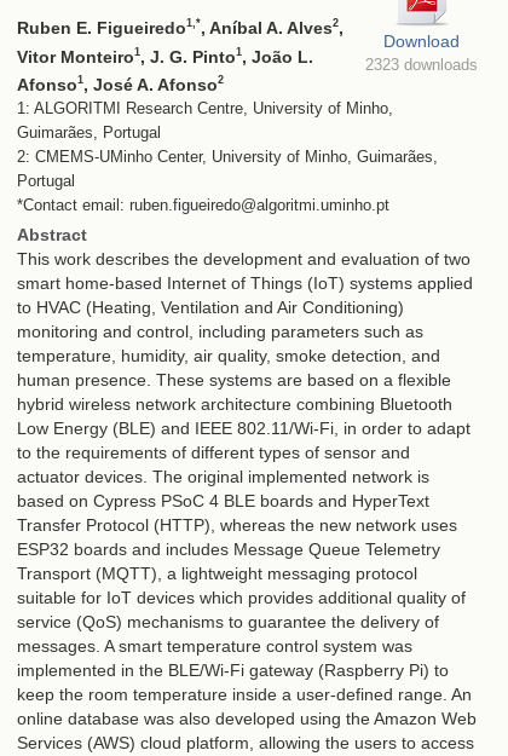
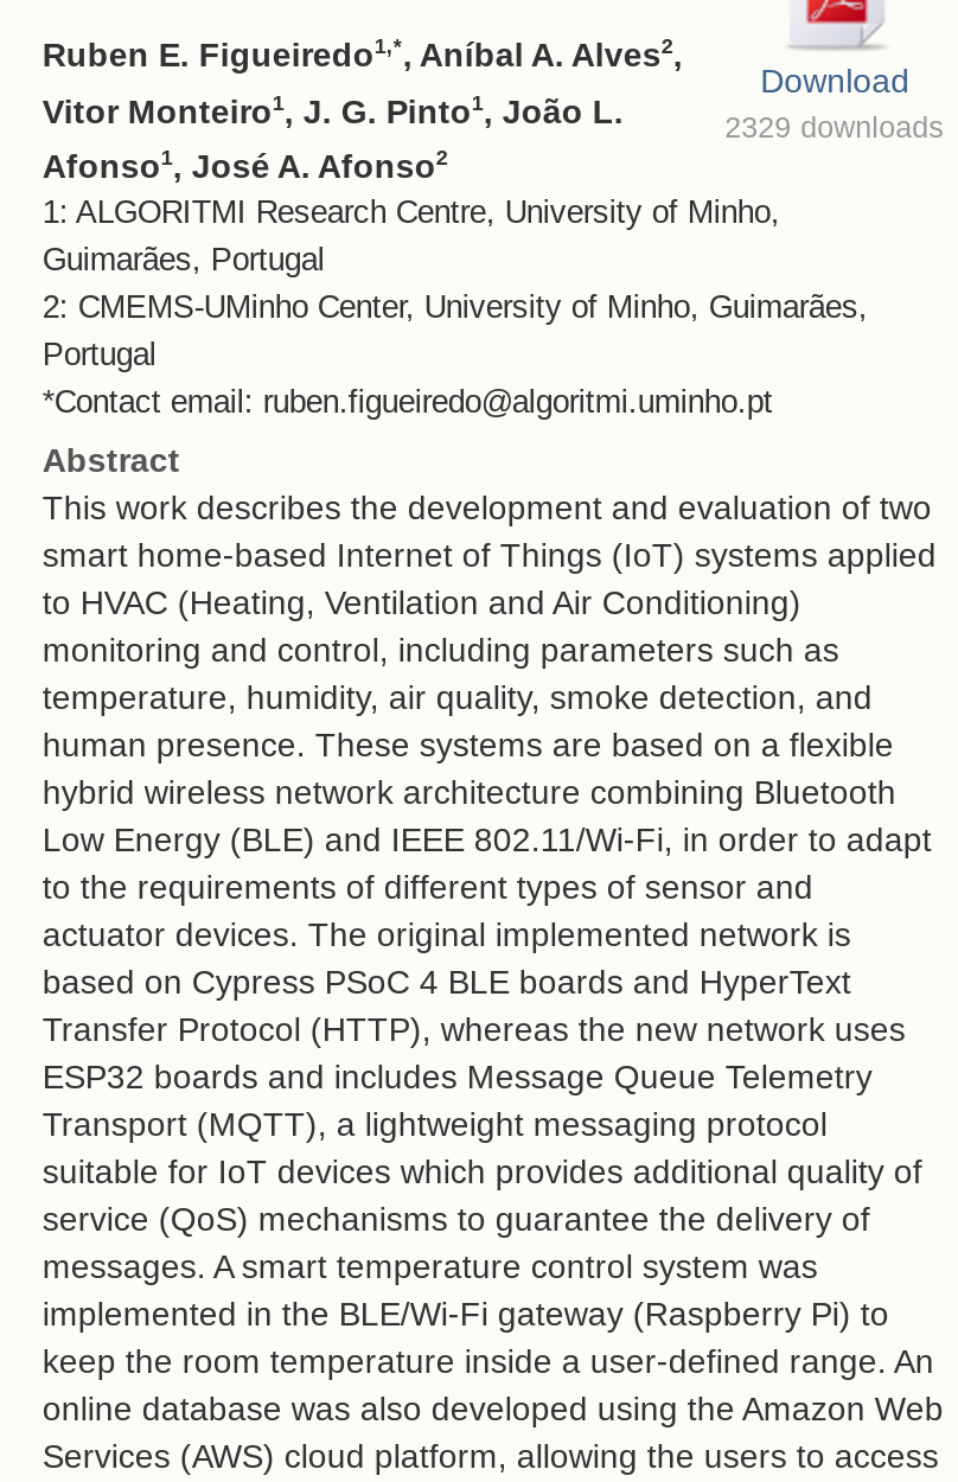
- 2323 downloads
+ 2329 downloads
